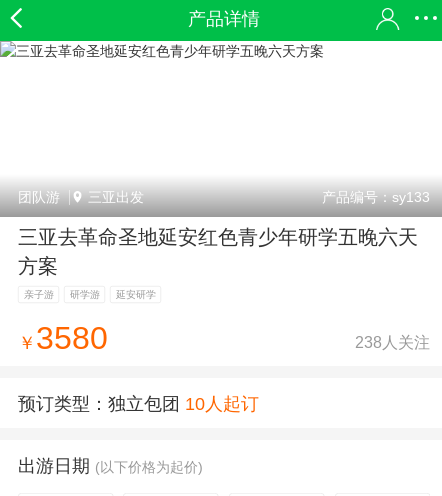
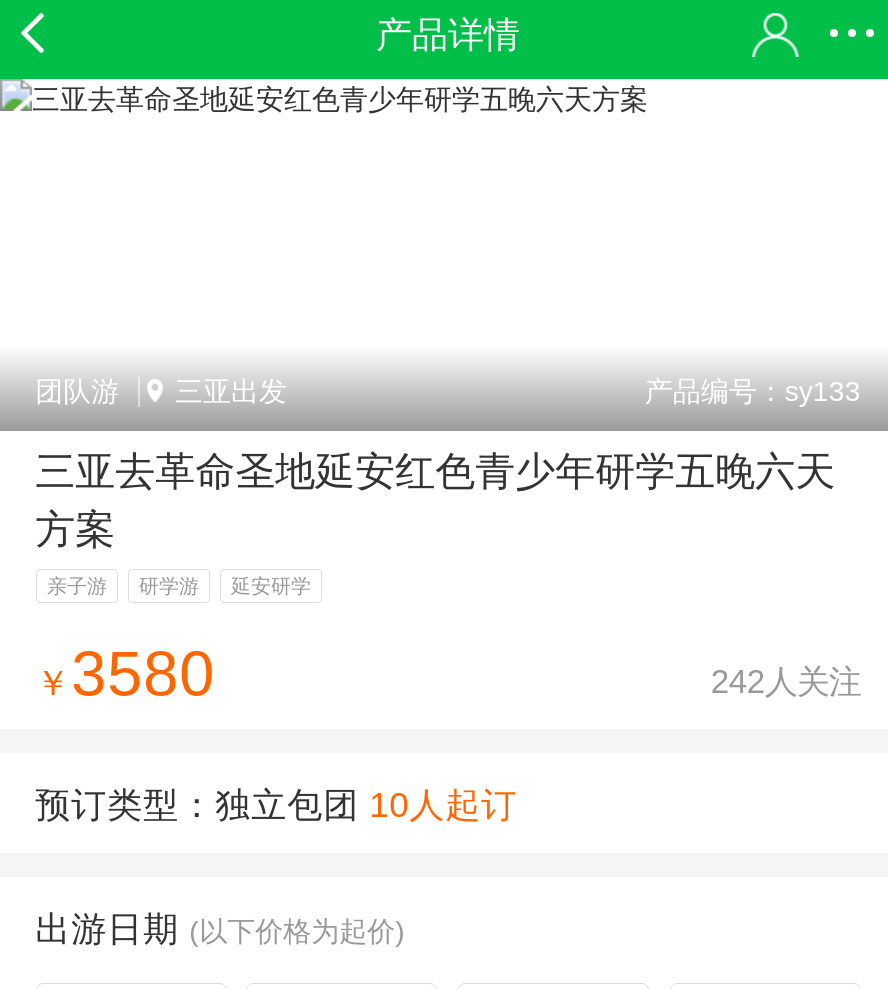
- 238人关注
+ 242人关注
